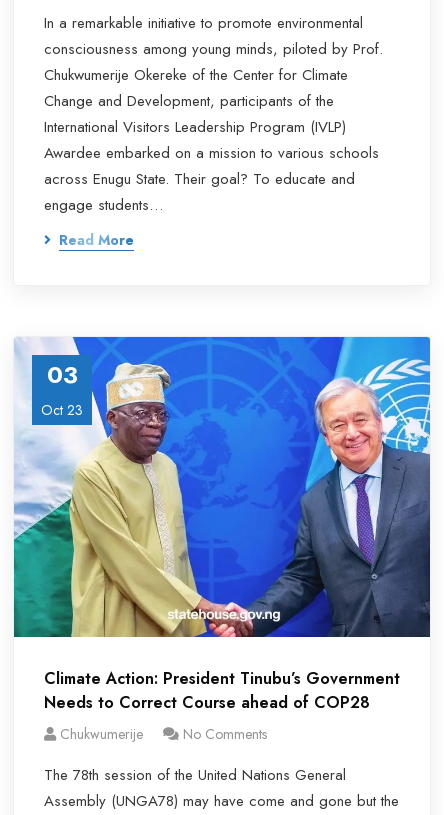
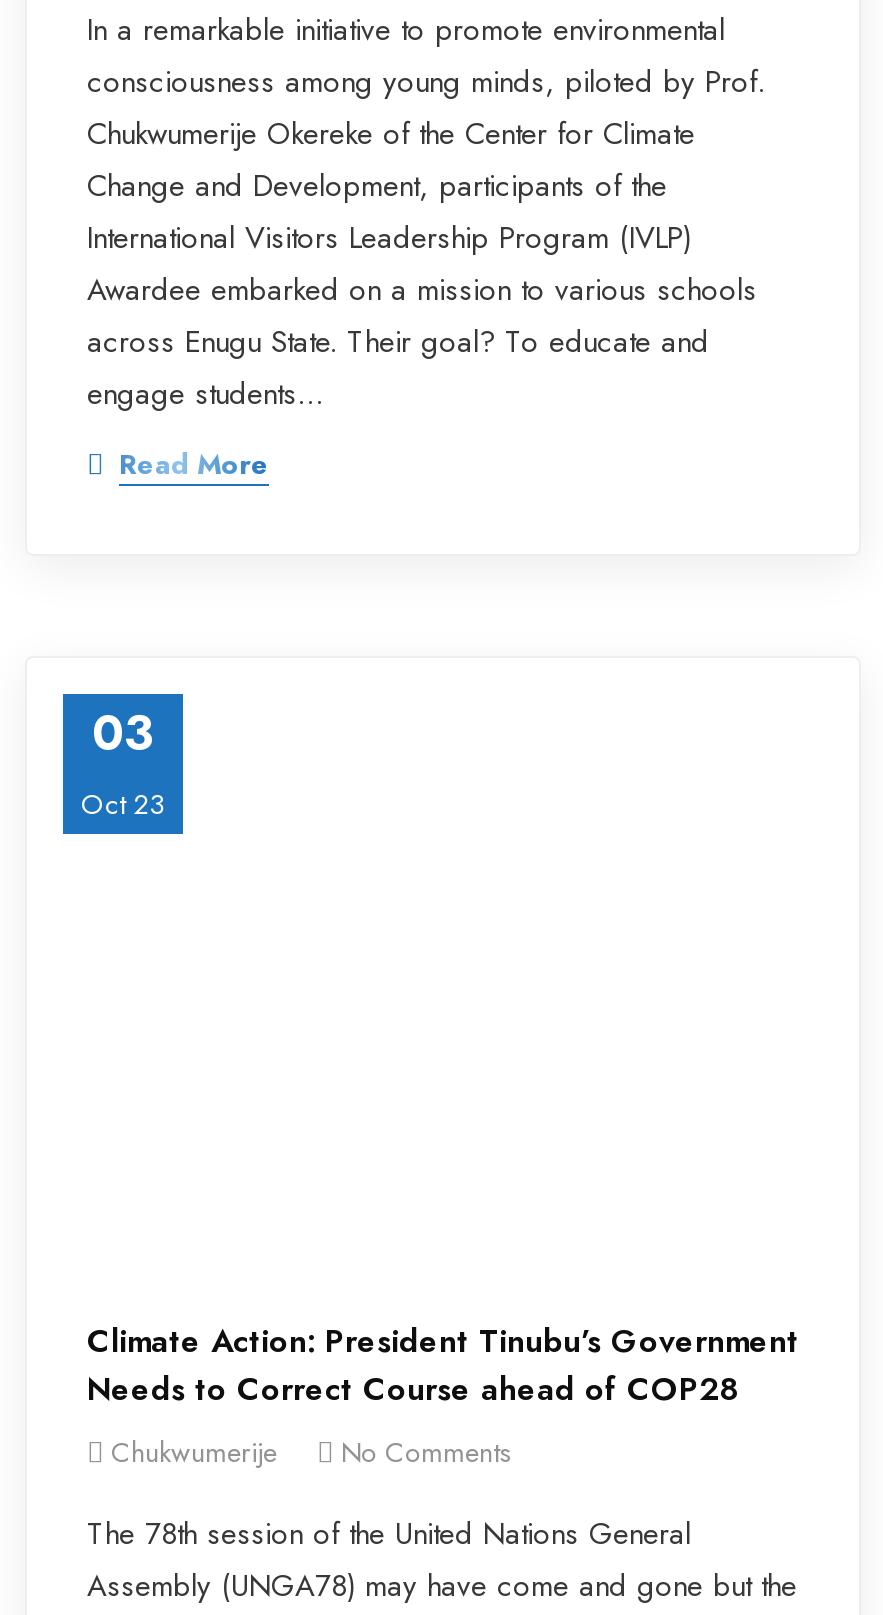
- [image]
